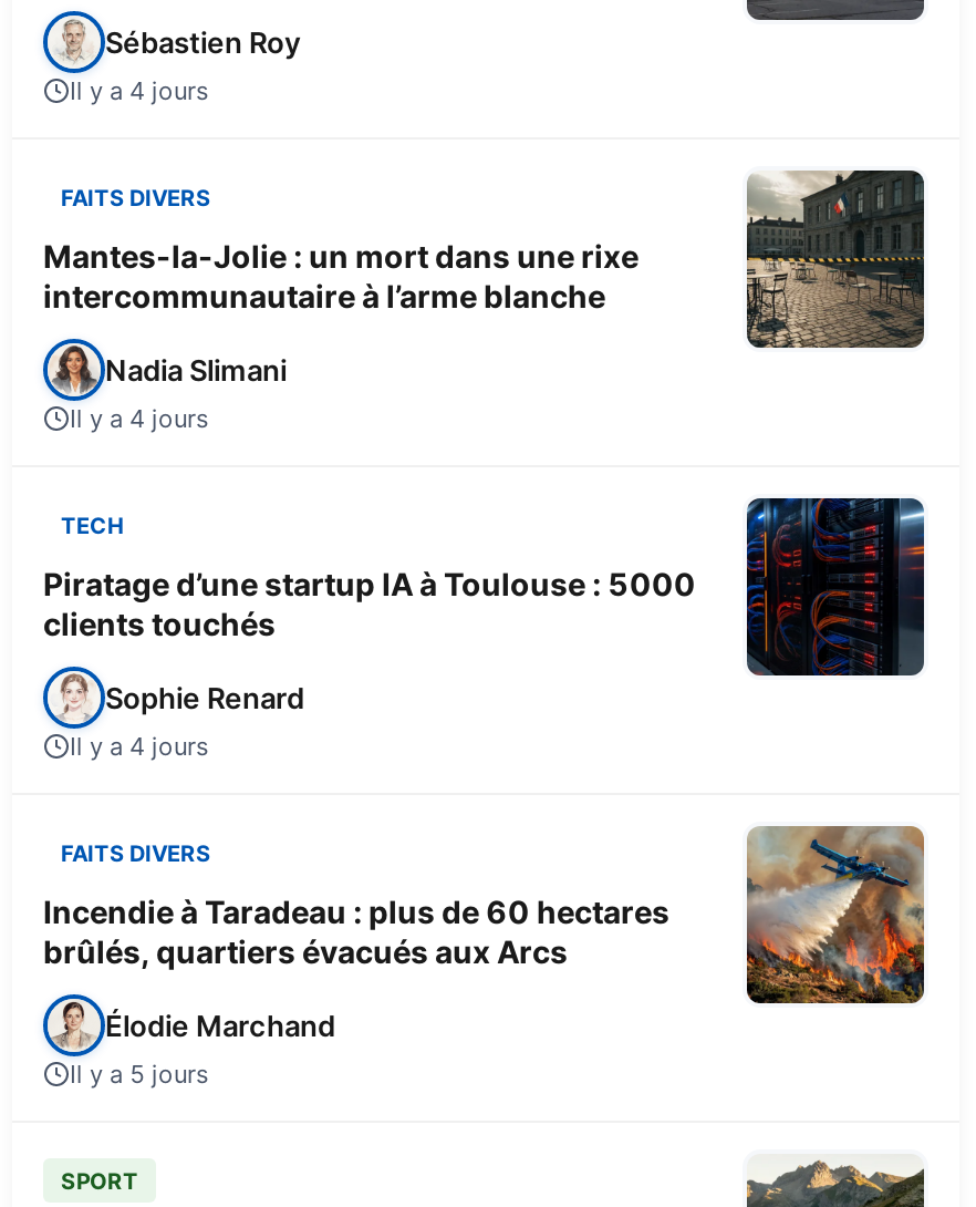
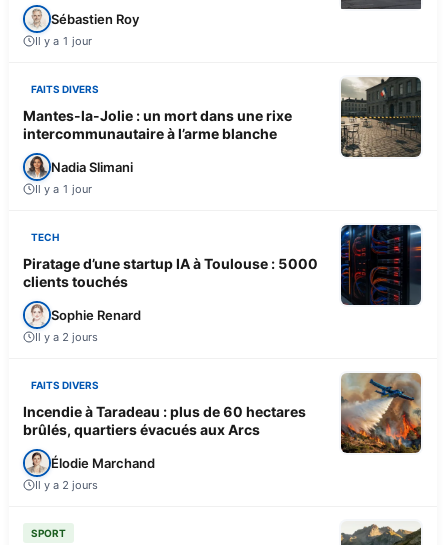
- Il y a 4 jours
+ Il y a 1 jour

- Il y a 4 jours
+ Il y a 1 jour

- Il y a 4 jours
+ Il y a 2 jours

- Il y a 5 jours
+ Il y a 2 jours
